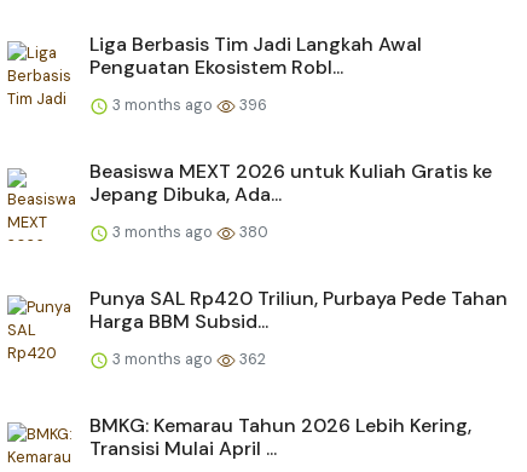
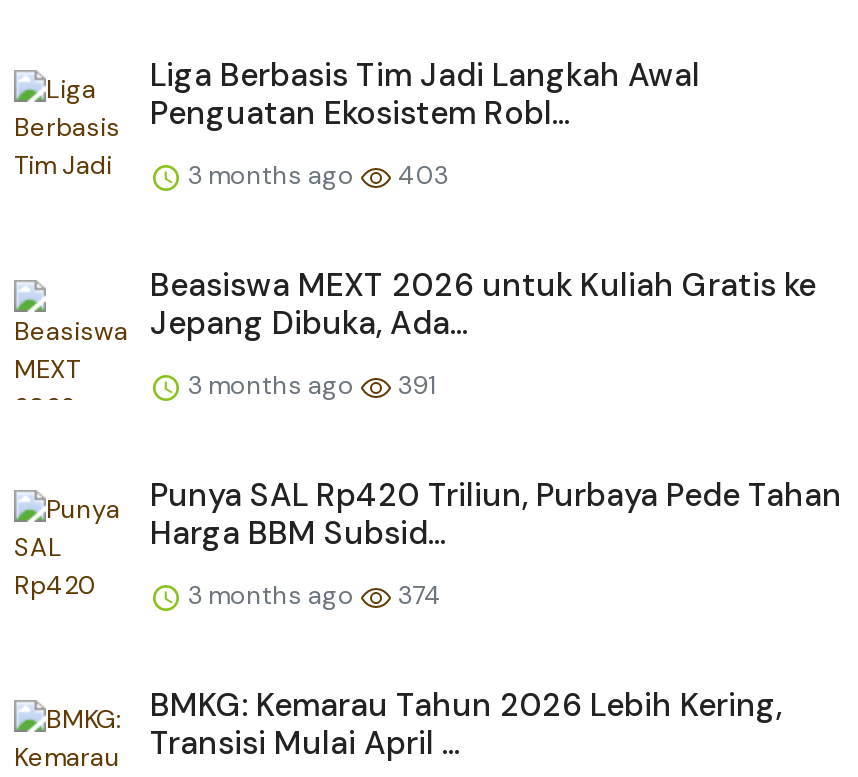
- 3 months ago 396
+ 3 months ago 403

- 3 months ago 380
+ 3 months ago 391

- 3 months ago 362
+ 3 months ago 374
